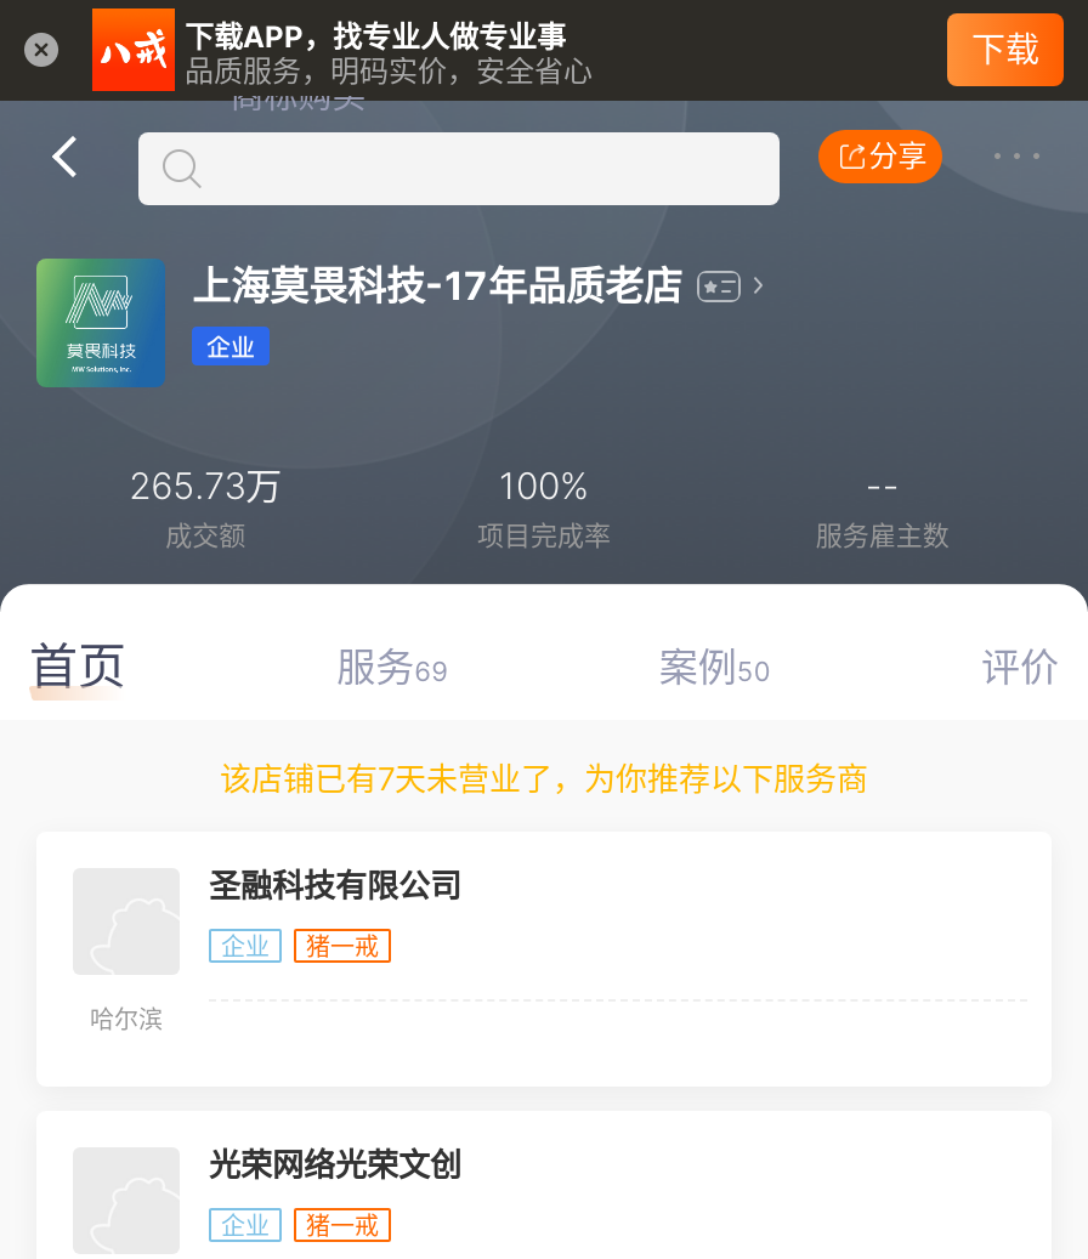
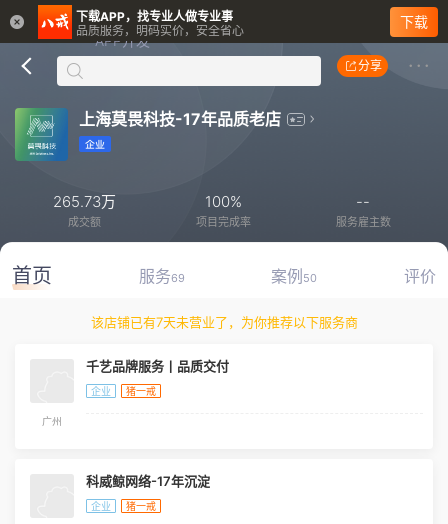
- 圣融科技有限公司
+ 千艺品牌服务丨品质交付

- 哈尔滨
+ 广州

- 光荣网络光荣文创
+ 科威鲸网络-17年沉淀
